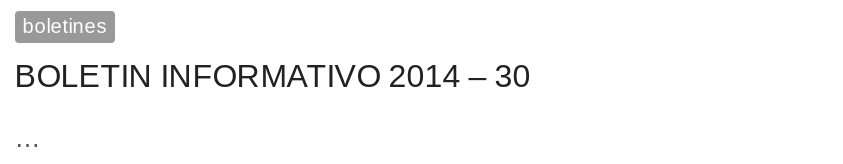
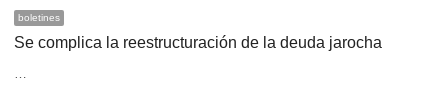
- BOLETIN INFORMATIVO 2014 – 30
+ Se complica la reestructuración de la deuda jarocha
